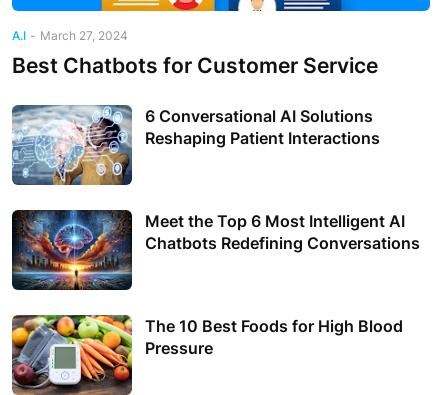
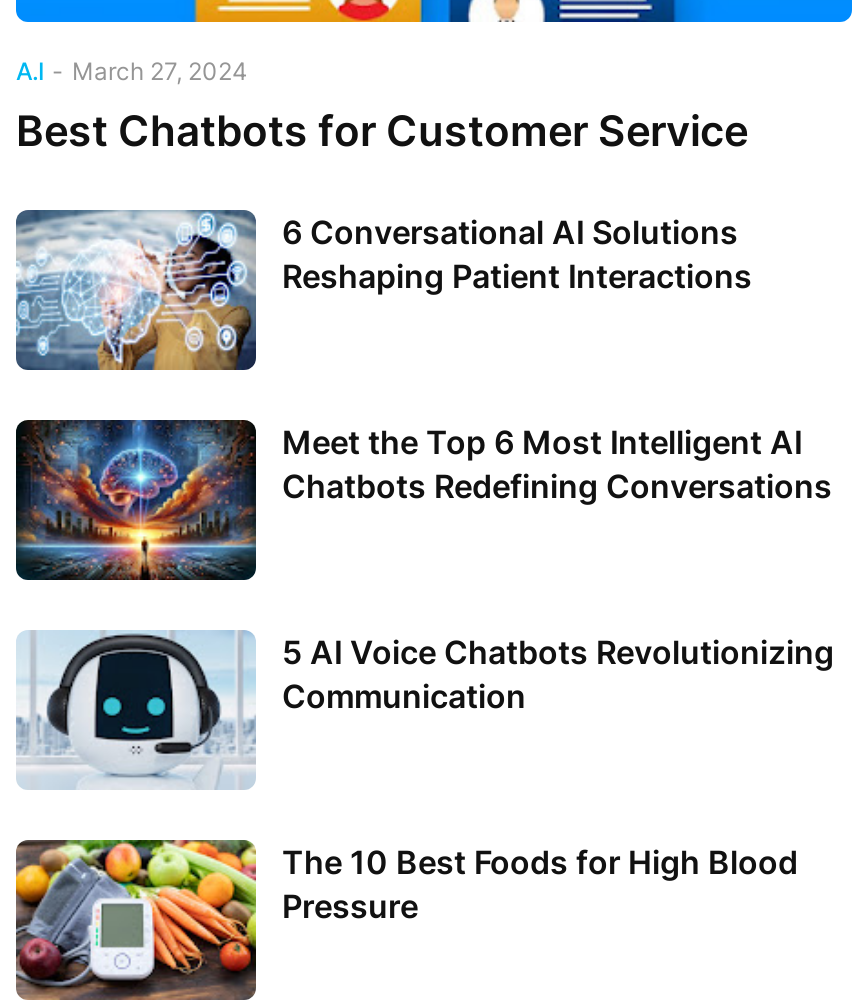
+ [image]
+ 5 AI Voice Chatbots Revolutionizing
+ Communication
